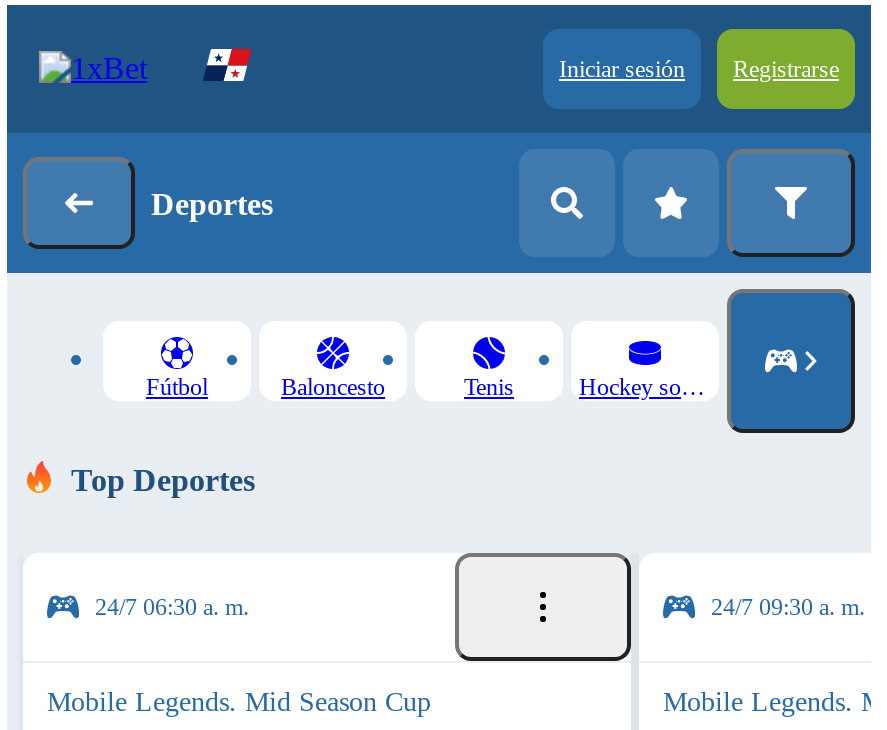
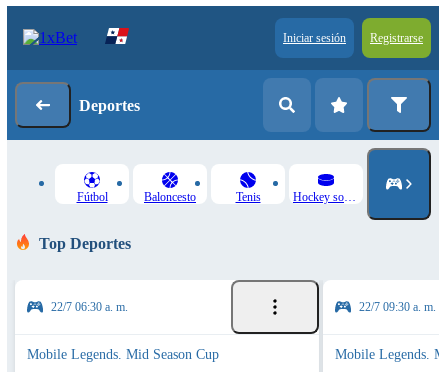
- 24/7 06:30 a. m.
+ 22/7 06:30 a. m.

- 24/7 09:30 a. m.
+ 22/7 09:30 a. m.
